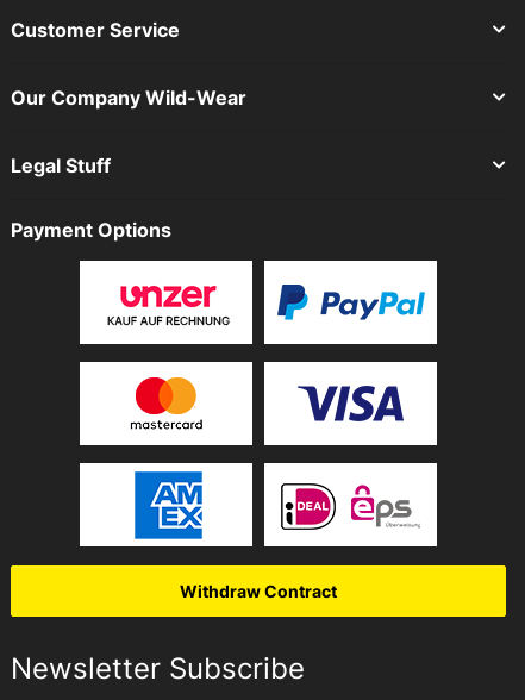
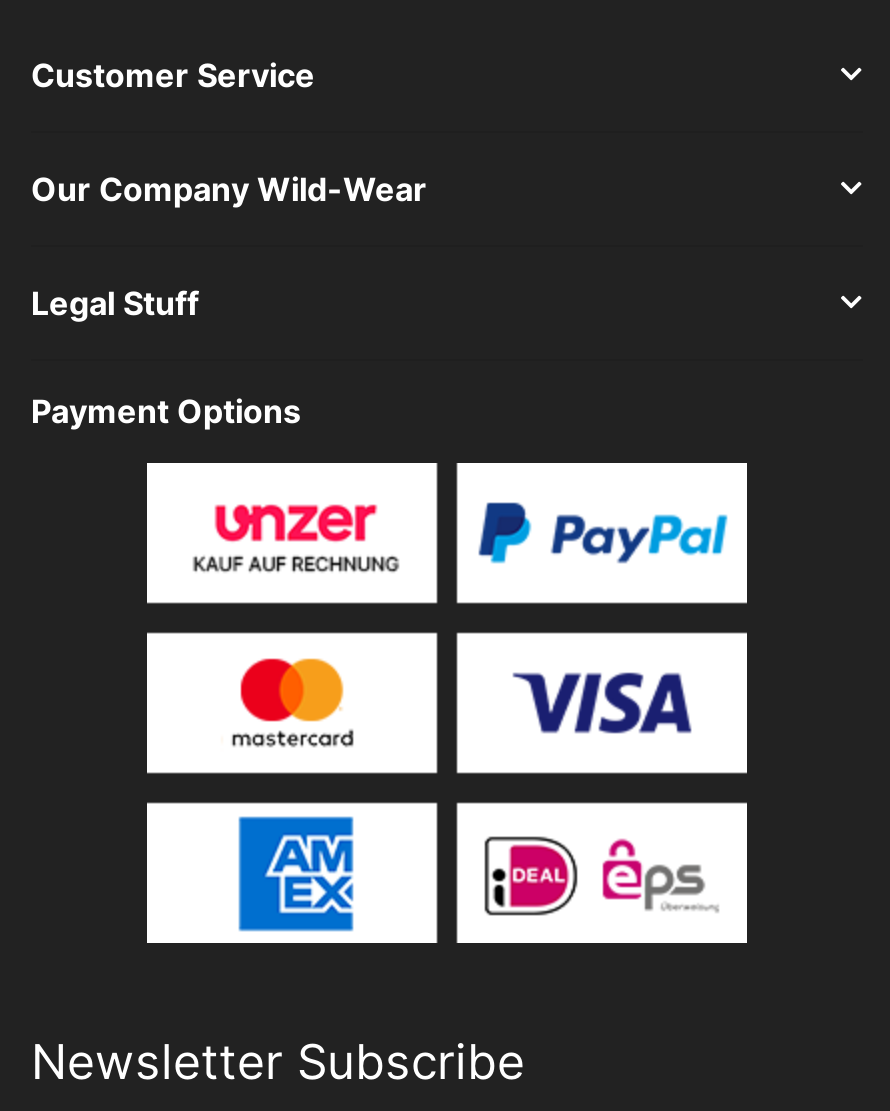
- Withdraw Contract
